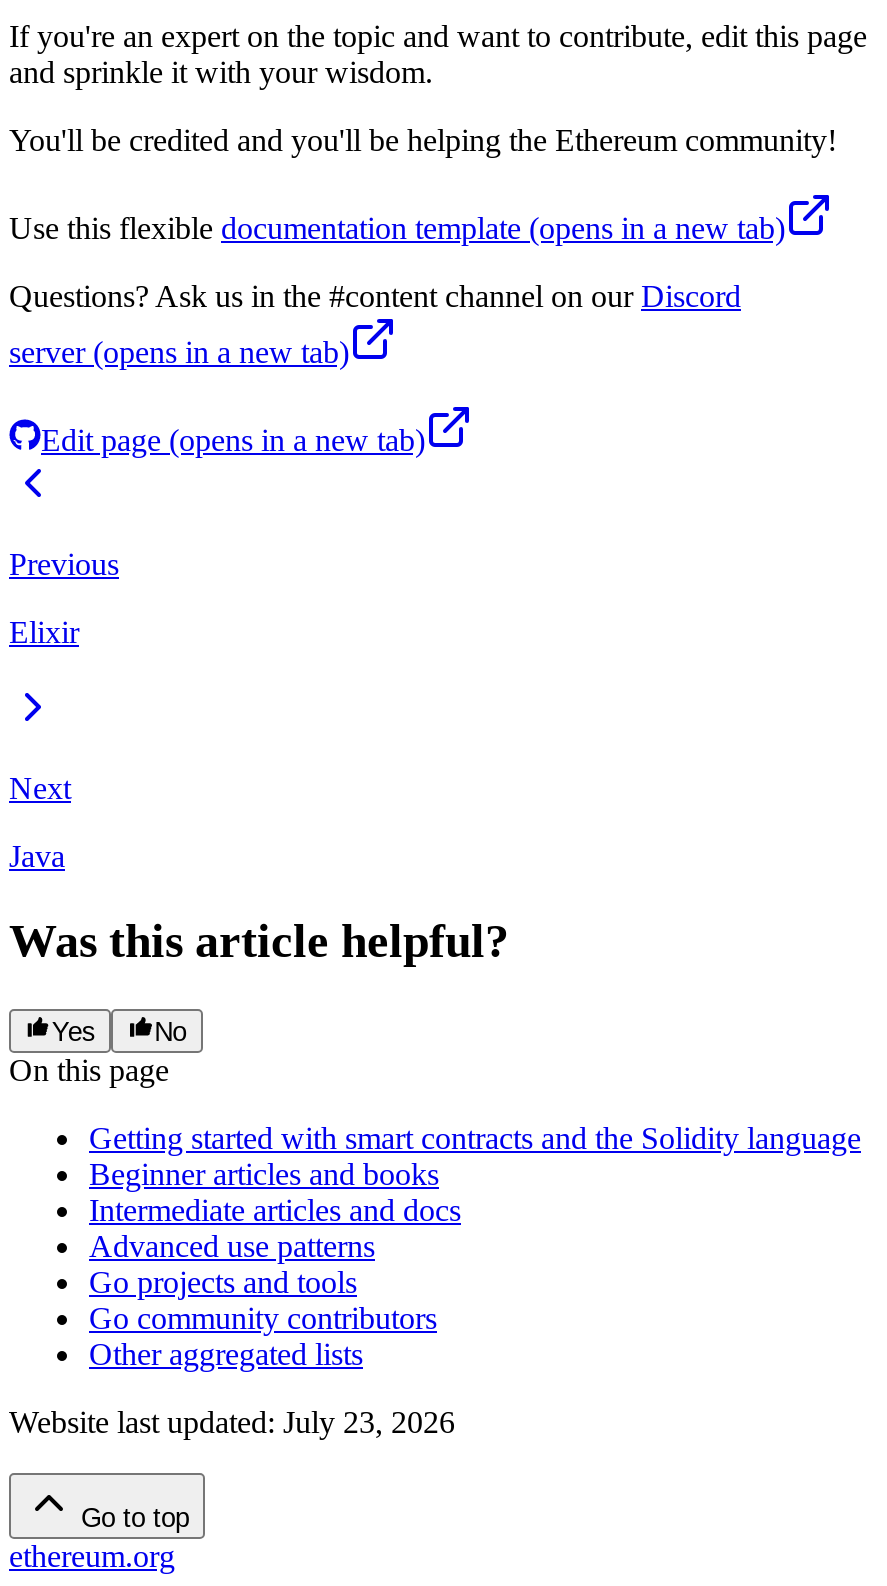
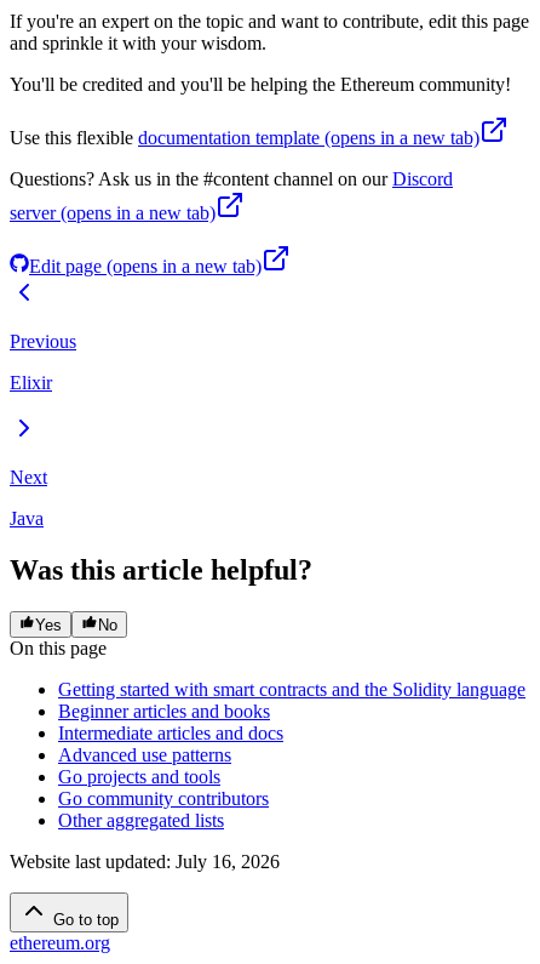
- Website last updated: July 23, 2026
+ Website last updated: July 16, 2026
